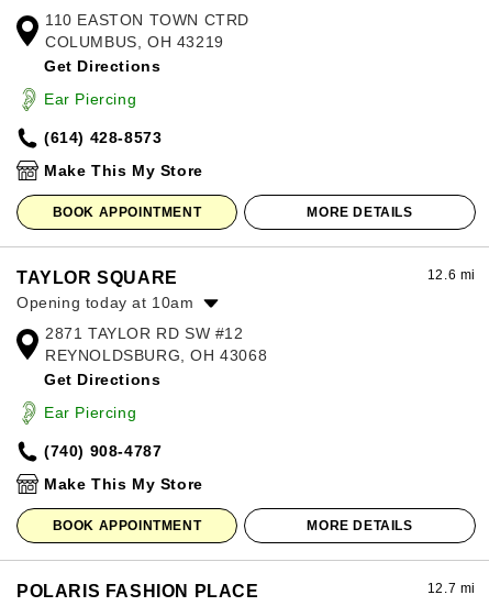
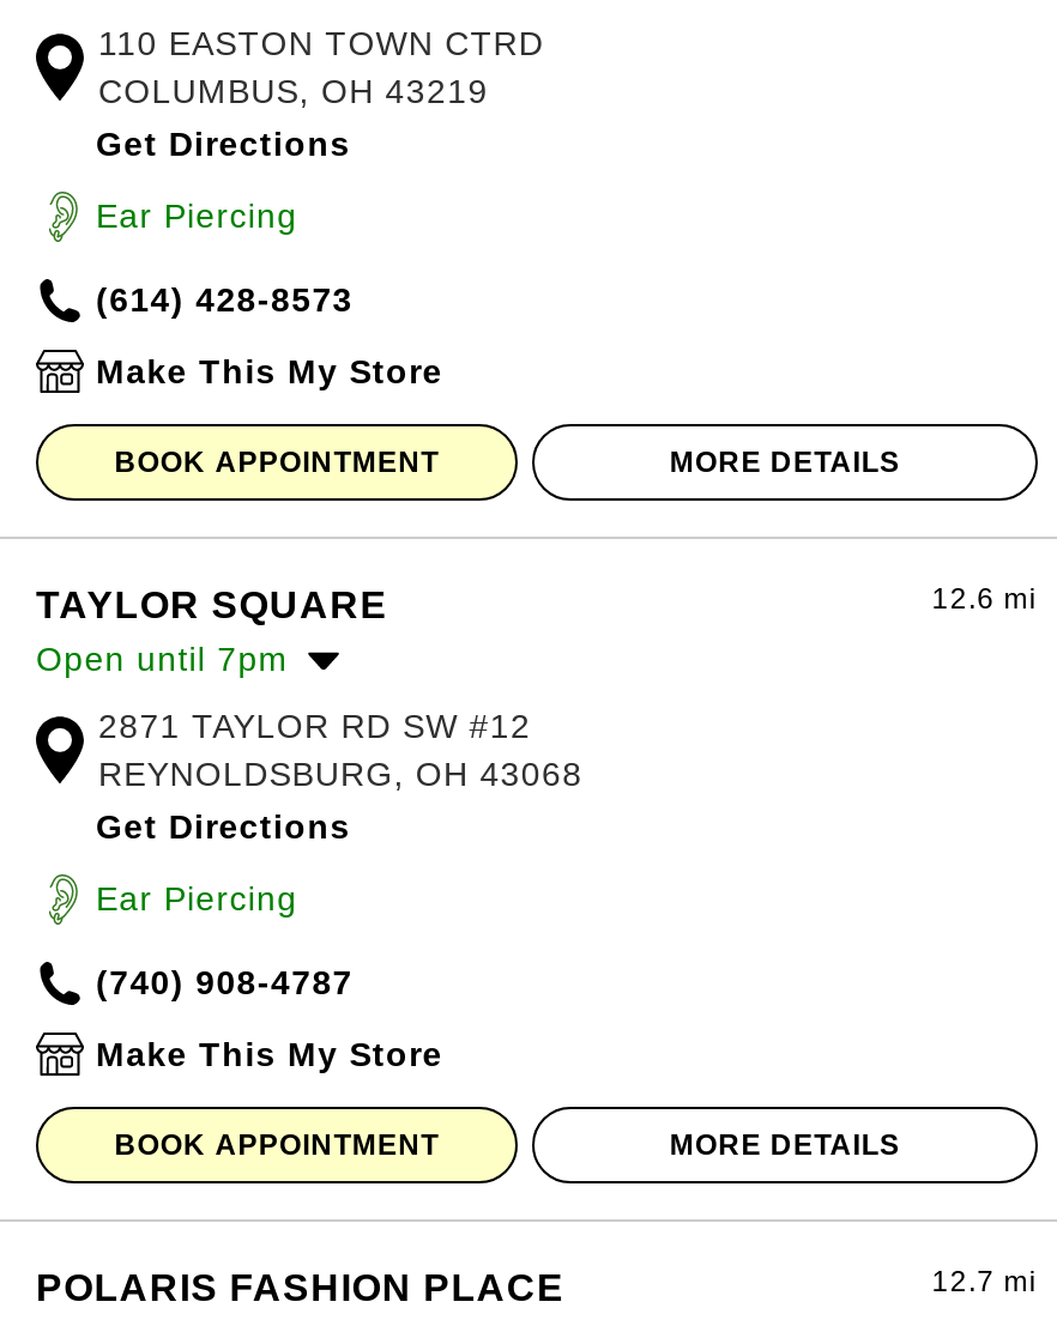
- Opening today at 10am
+ Open until 7pm
